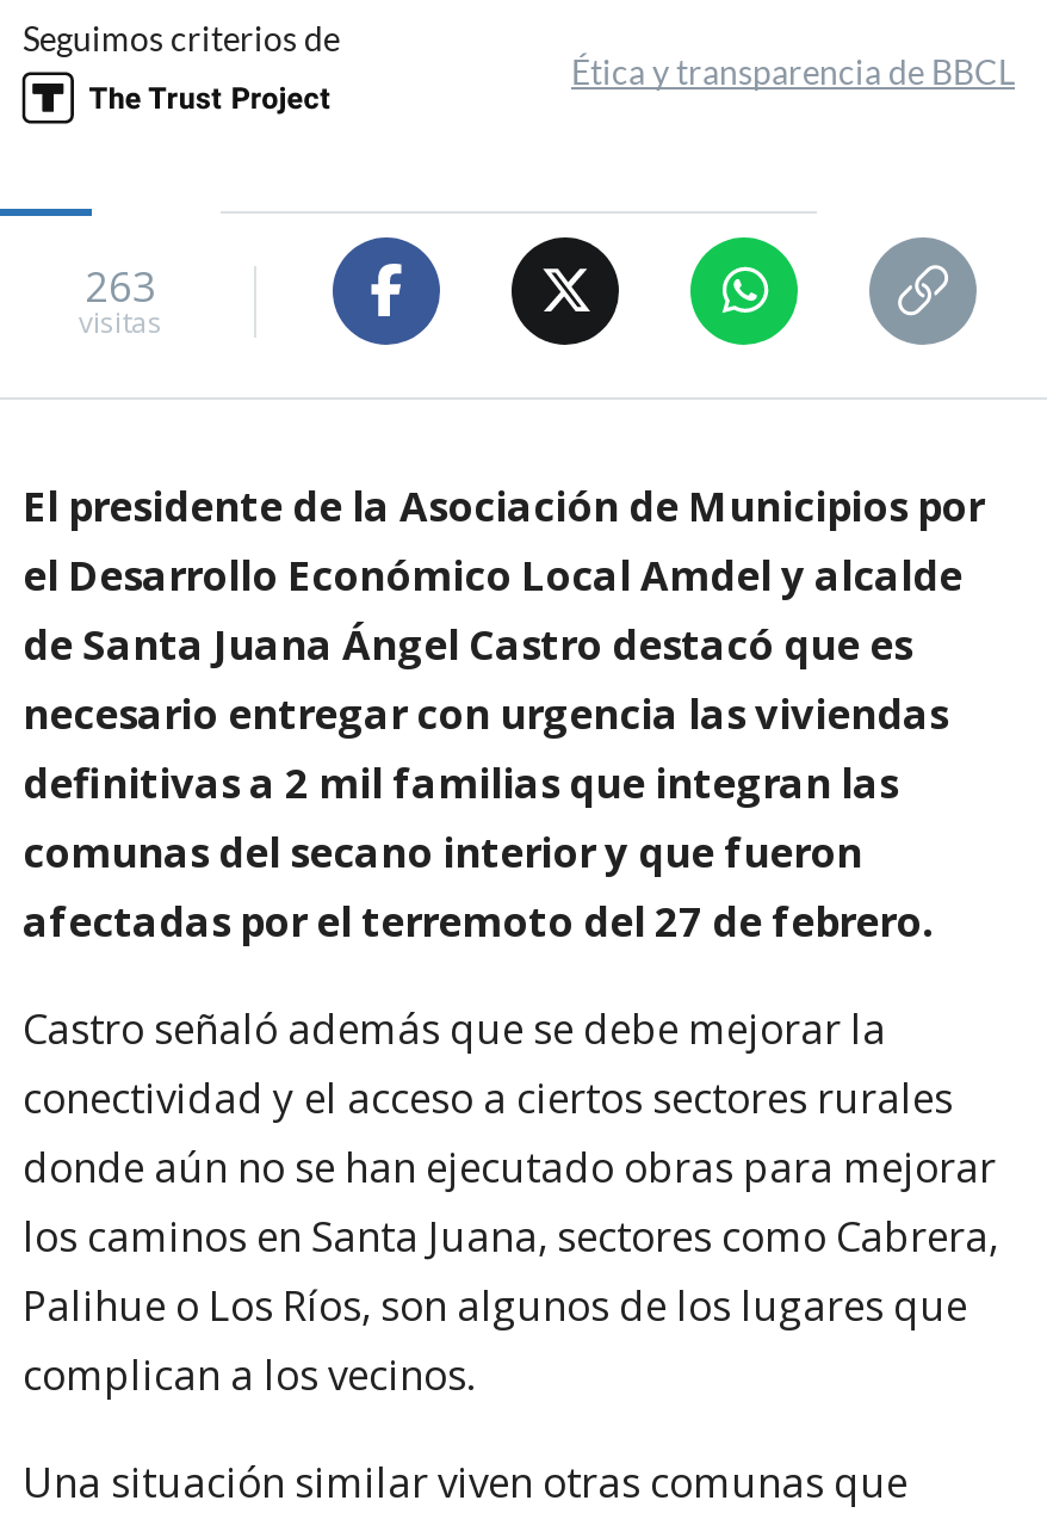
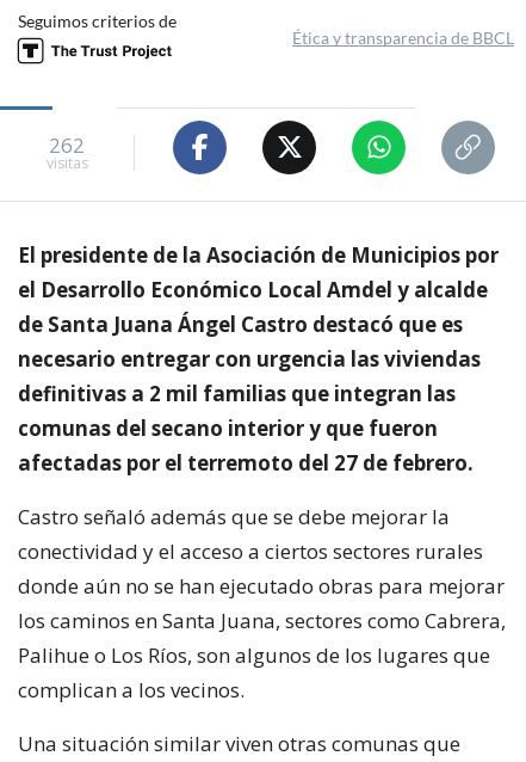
- 263
+ 262
